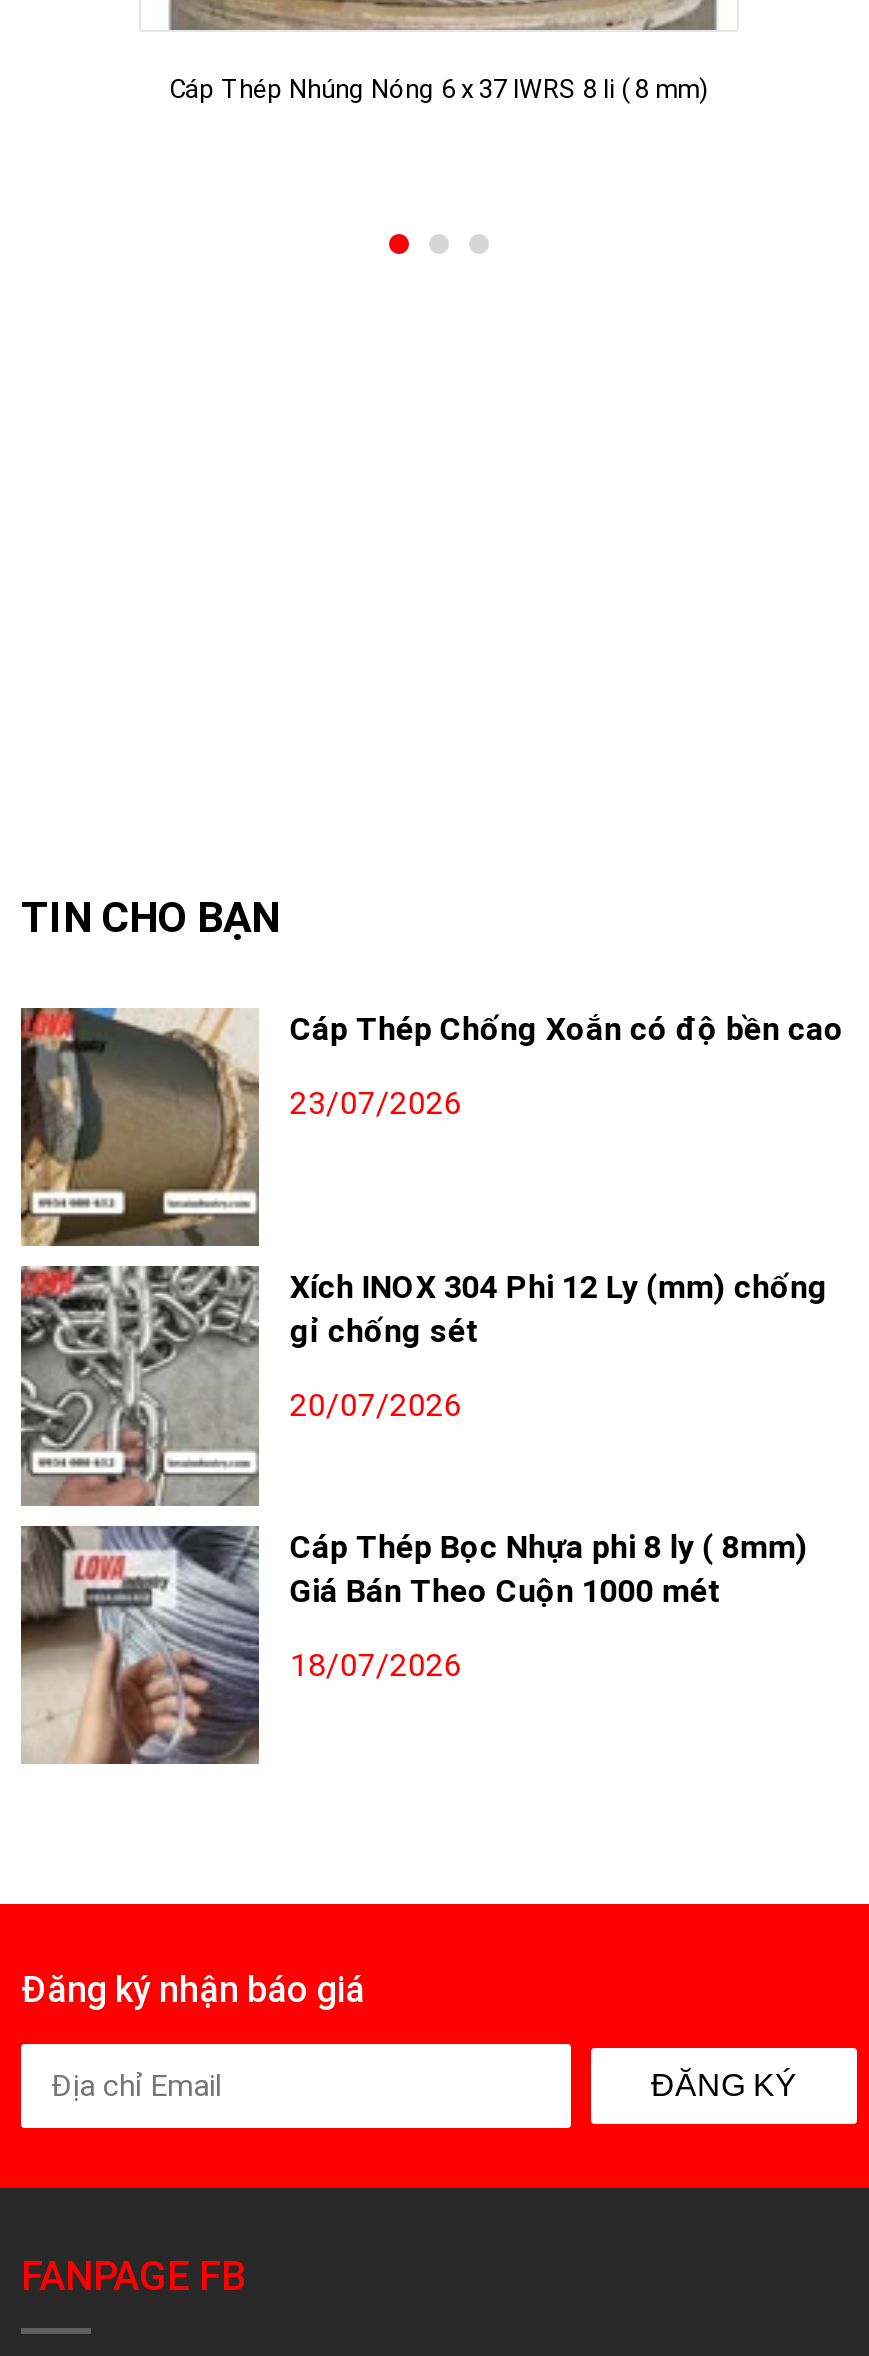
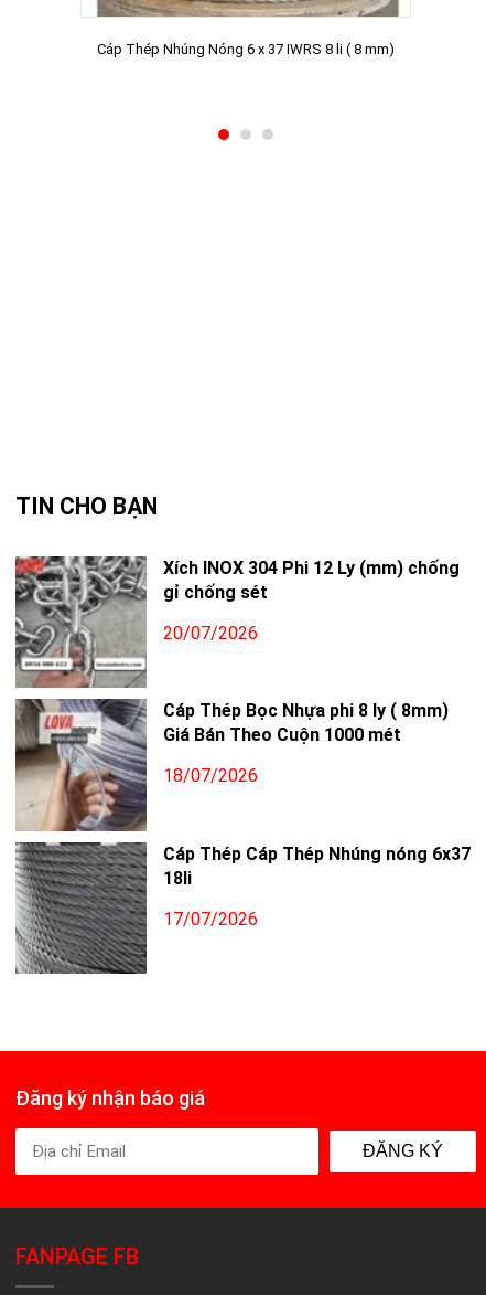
- [image]
- Cáp Thép Chống Xoắn có độ bền cao
- 23/07/2026

moved up: Xích INOX 304 Phi 12 Ly (mm) chống | gỉ chống sét | 20/07/2026 | Cáp Thép Bọc Nhựa phi 8 ly ( 8mm) | Giá Bán Theo Cuộn 1000 mét | 18/07/2026

+ [image]
+ Cáp Thép Cáp Thép Nhúng nóng 6x37
+ 18li
+ 17/07/2026
